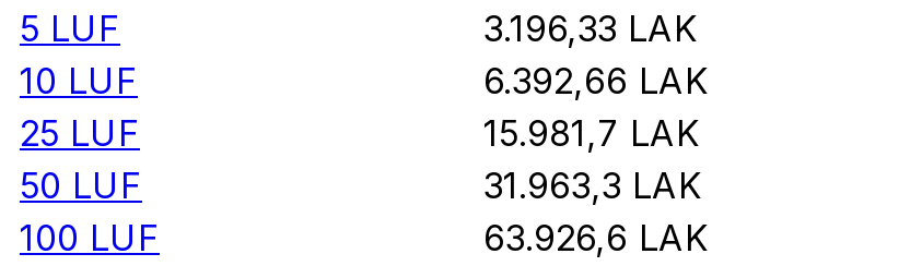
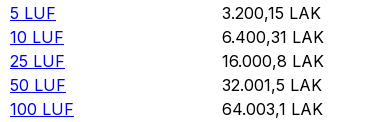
- 3.196,33 LAK
+ 3.200,15 LAK

- 6.392,66 LAK
+ 6.400,31 LAK

- 15.981,7 LAK
+ 16.000,8 LAK

- 31.963,3 LAK
+ 32.001,5 LAK

- 63.926,6 LAK
+ 64.003,1 LAK
